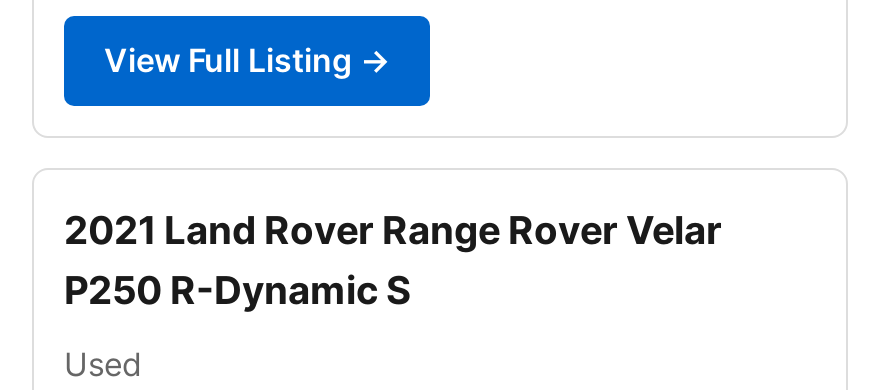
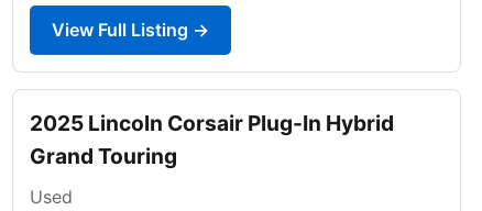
- 2021 Land Rover Range Rover Velar
- P250 R-Dynamic S
+ 2025 Lincoln Corsair Plug-In Hybrid
+ Grand Touring
